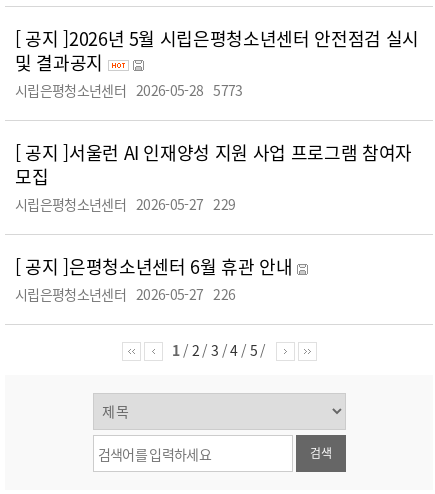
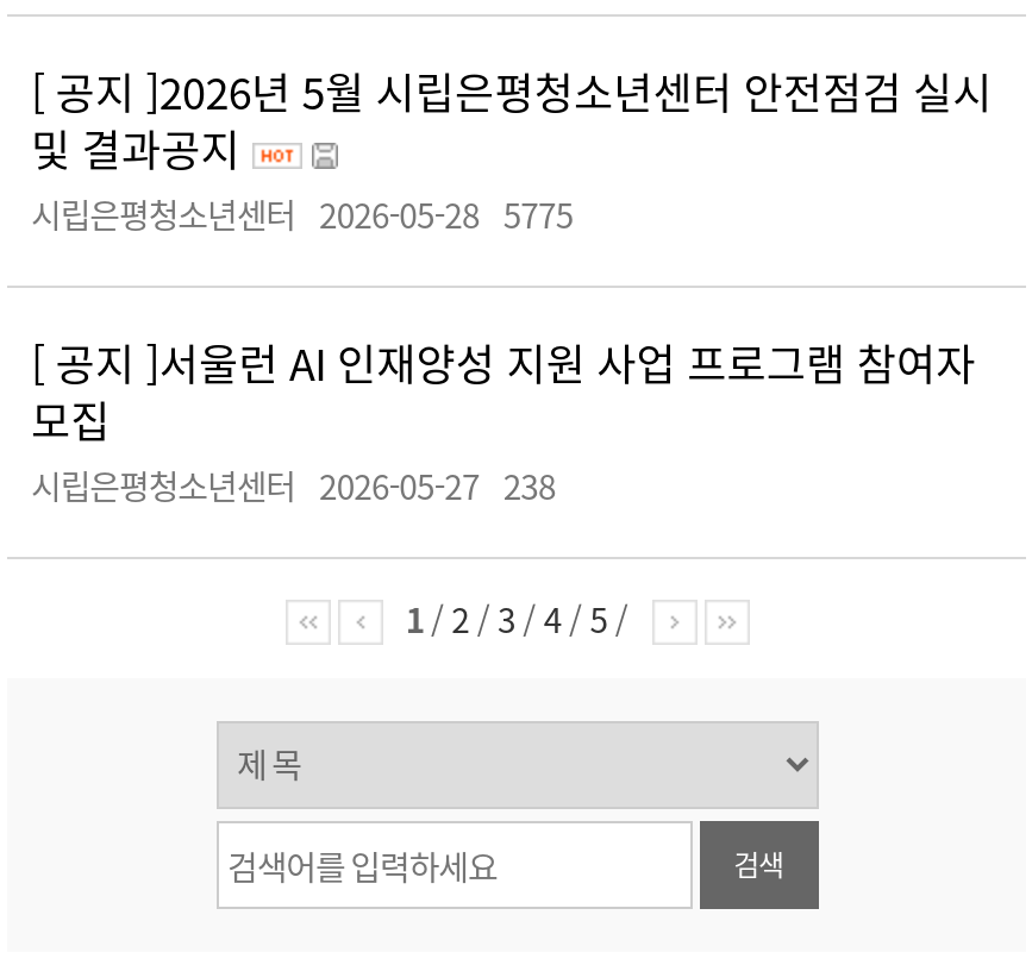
- 시립은평청소년센터 2026-05-28 5773
+ 시립은평청소년센터 2026-05-28 5775

- 시립은평청소년센터 2026-05-27 229
- [ 공지 ] 은평청소년센터 6월 휴관 안내
- 시립은평청소년센터 2026-05-27 226
+ 시립은평청소년센터 2026-05-27 238
